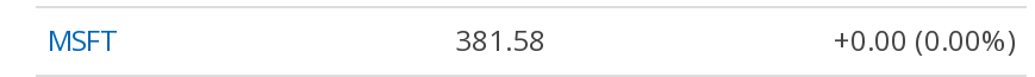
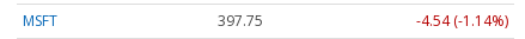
- 381.58
+ 397.75

- +0.00 (0.00%)
+ -4.54 (-1.14%)
